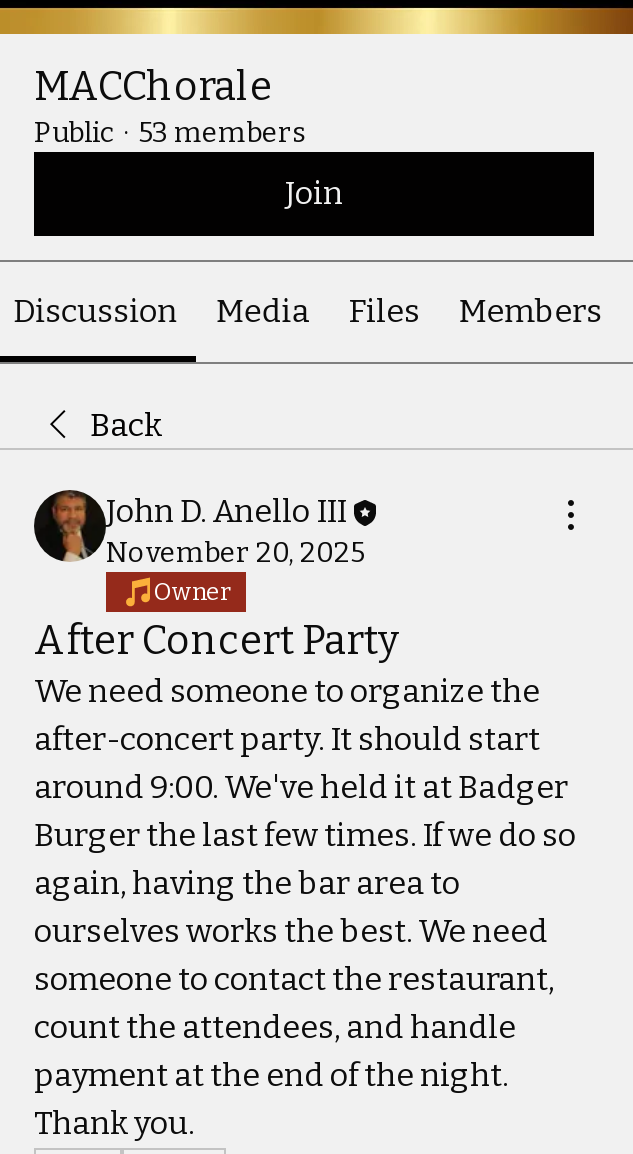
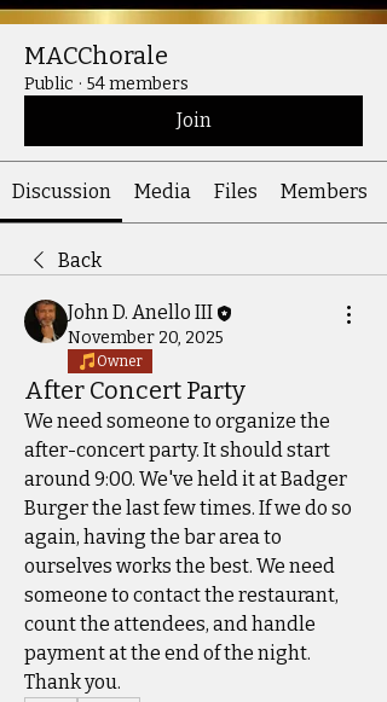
- Public · 53 members
+ Public · 54 members
